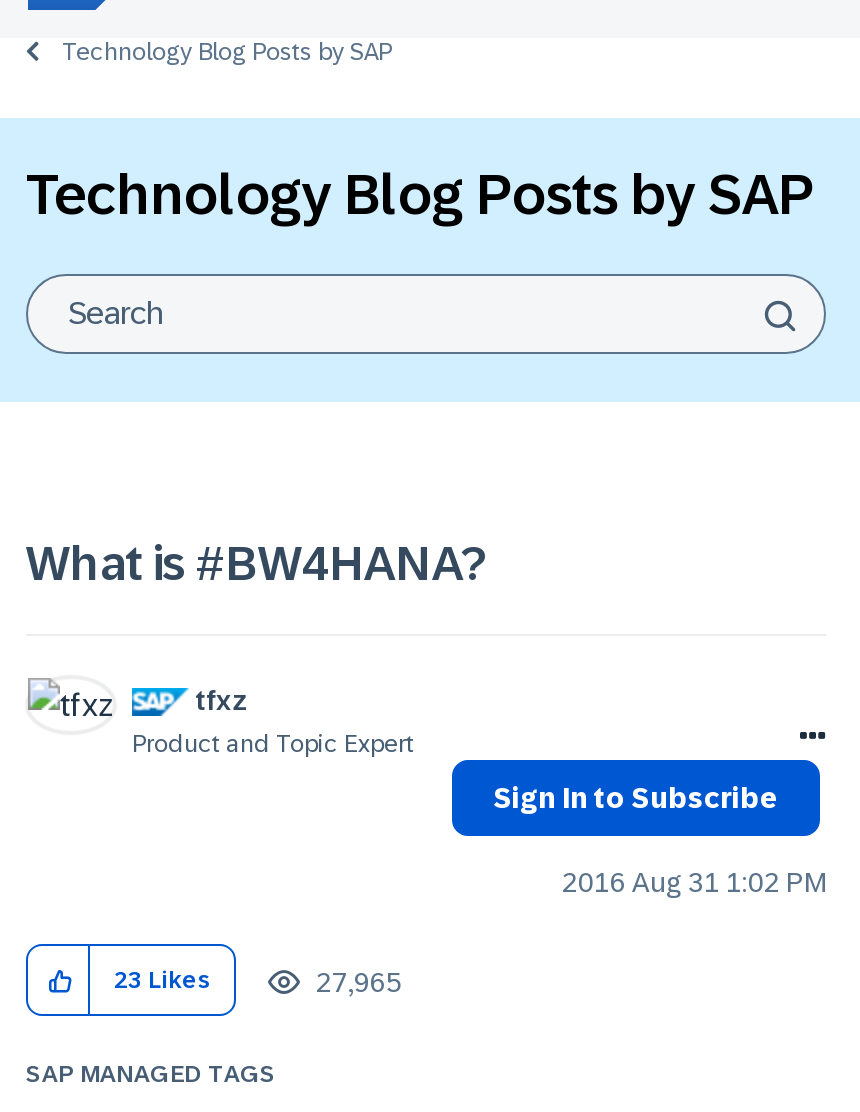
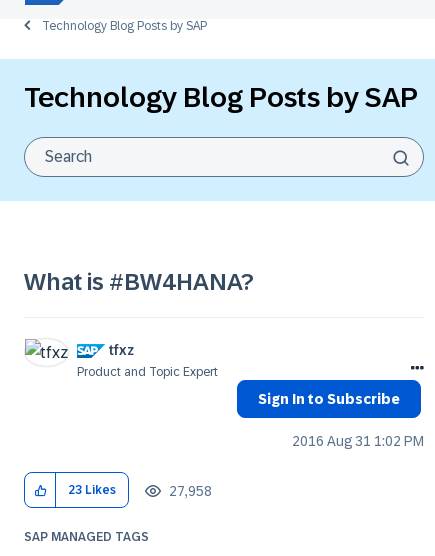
- 27,965
+ 27,958
